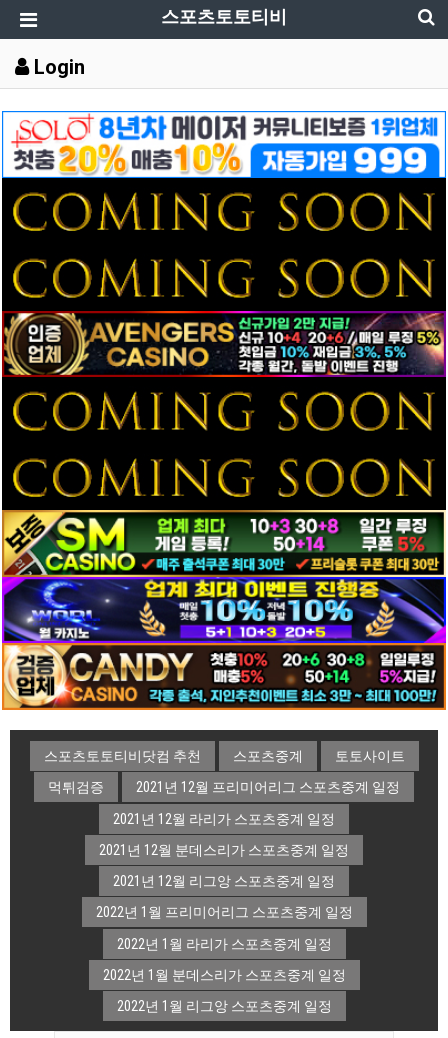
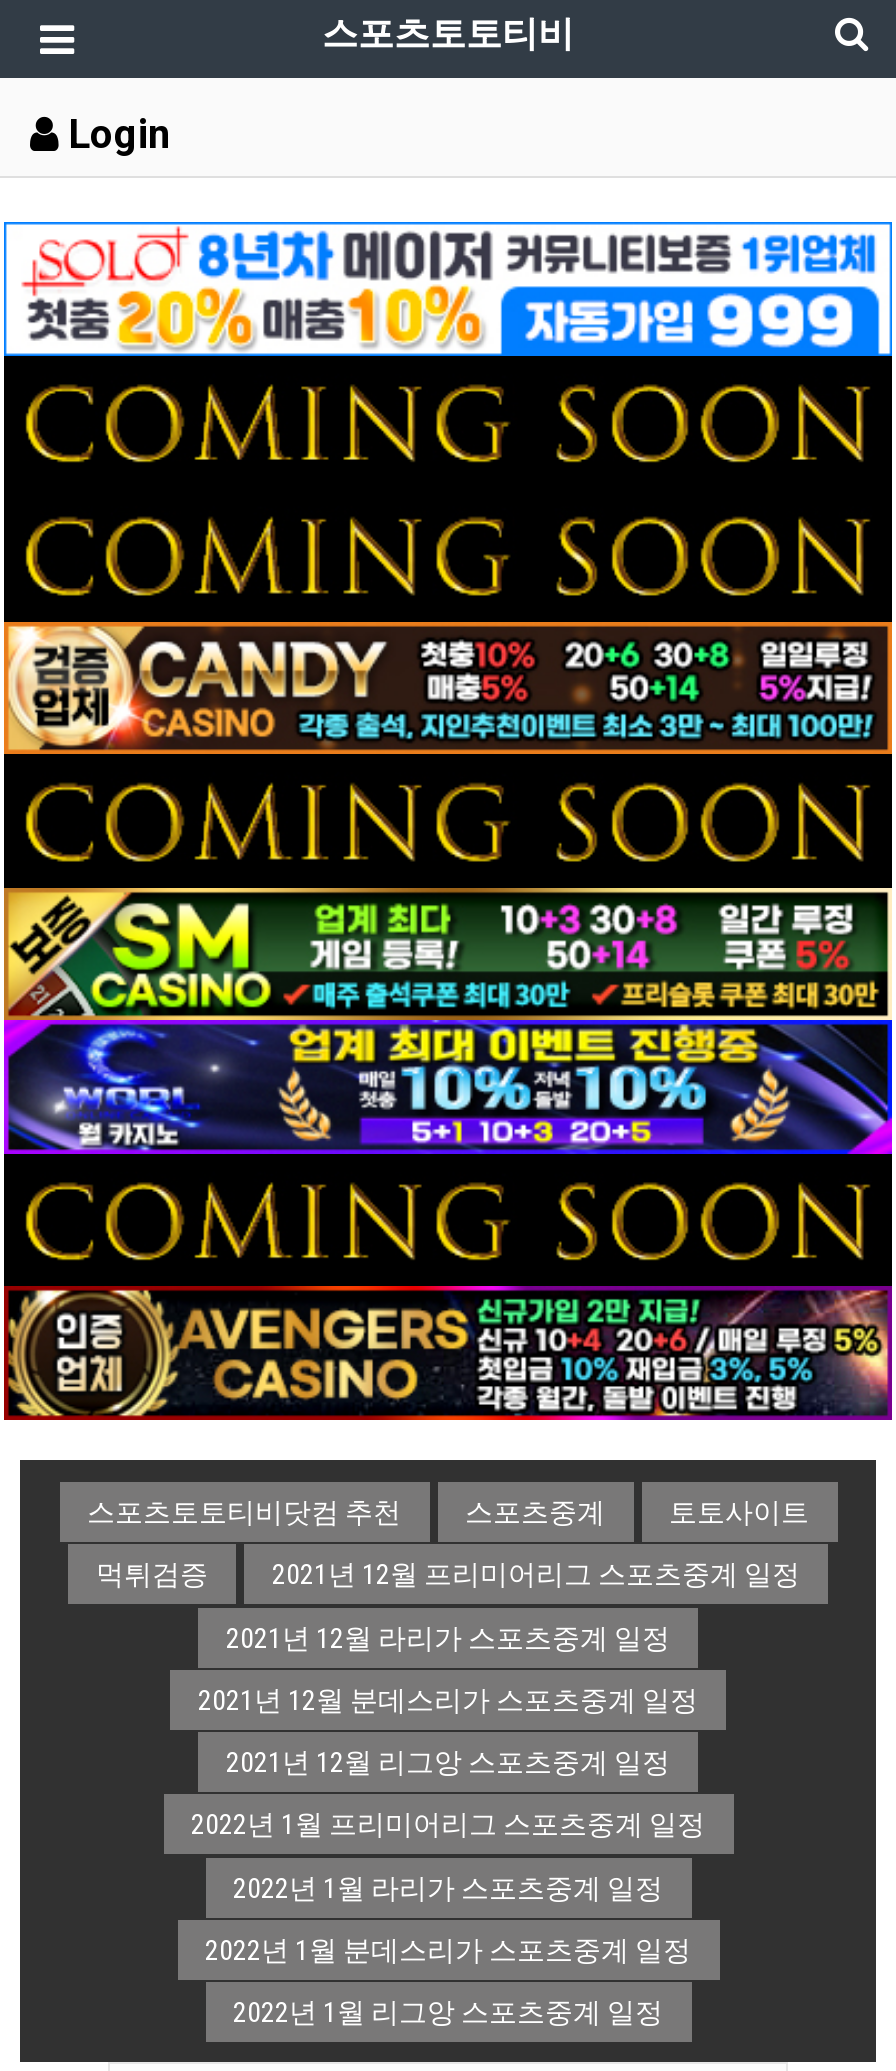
- [image]
+ [image]

- [image]
+ [image]
